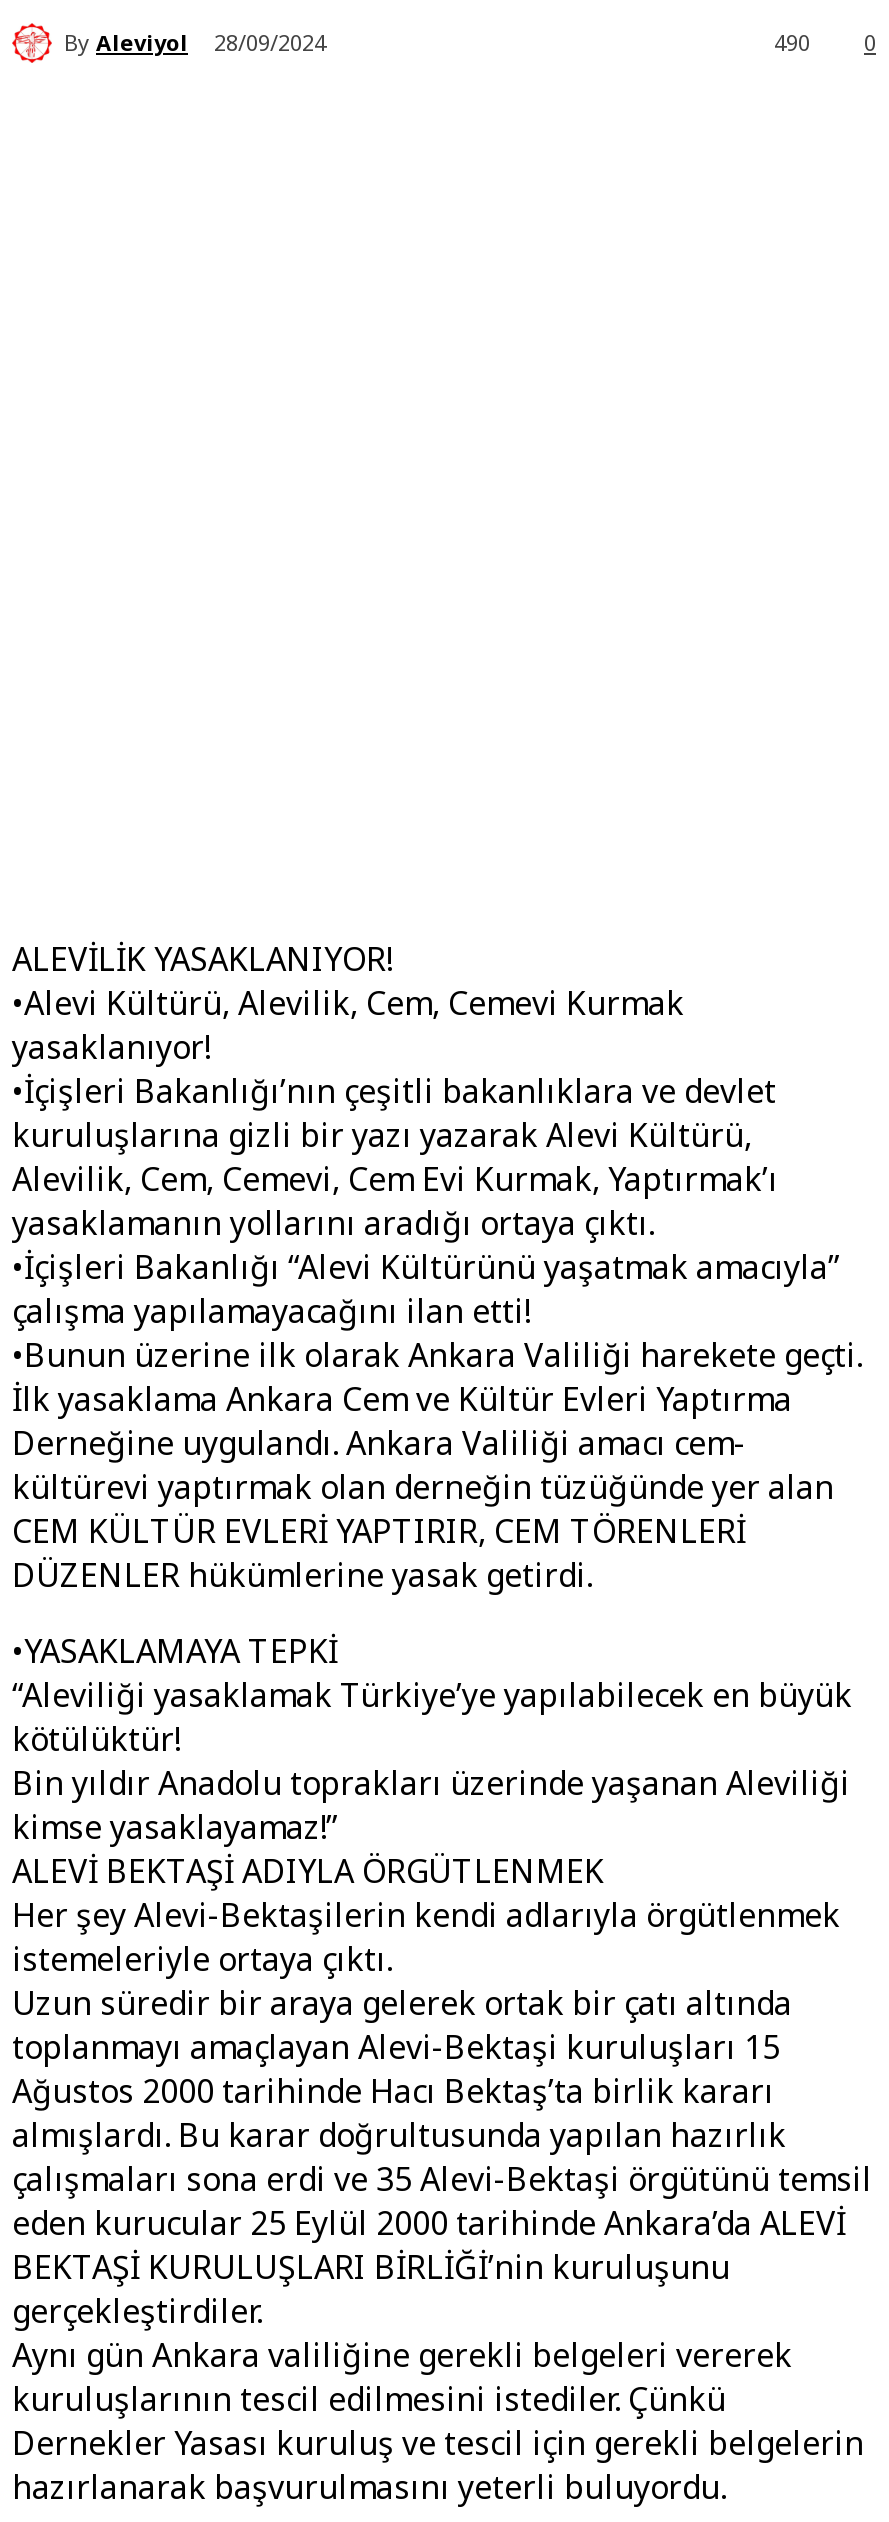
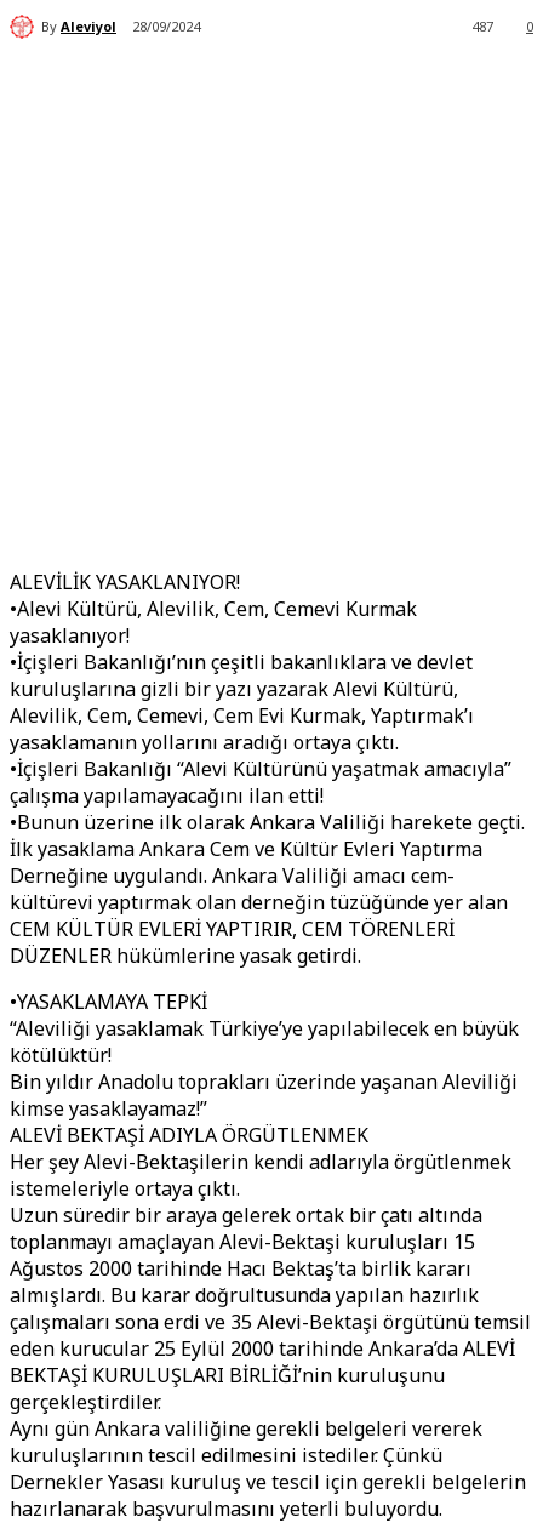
- 490 0
+ 487 0
